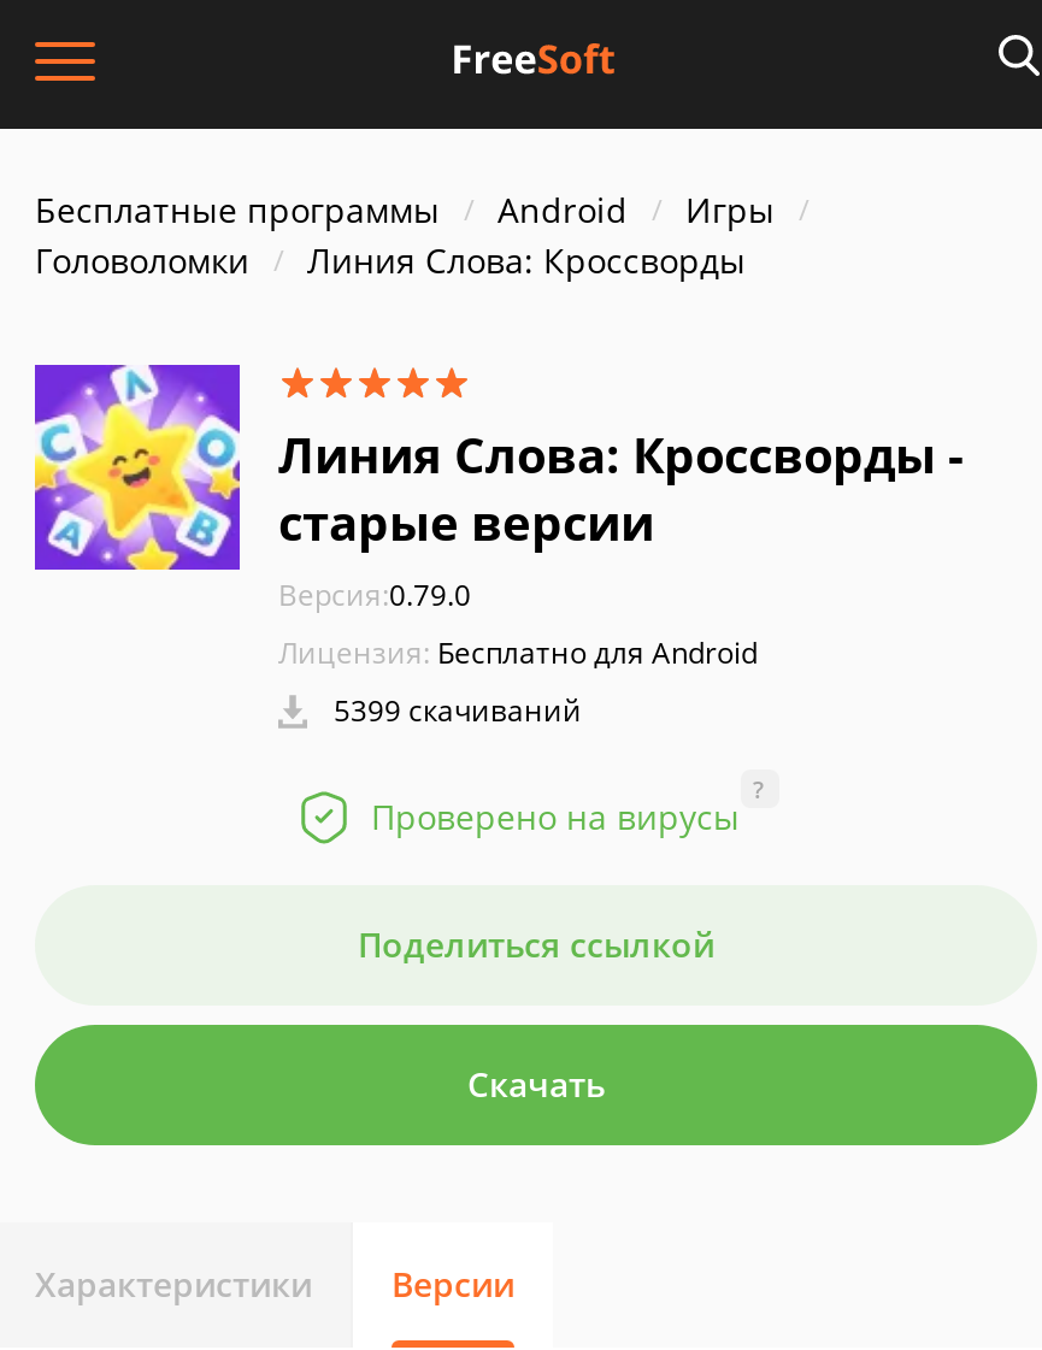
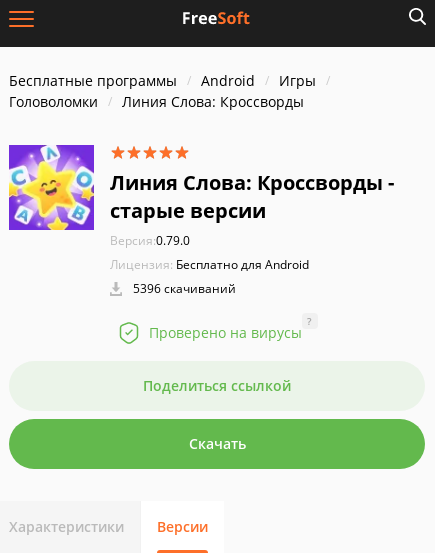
- 5399 скачиваний
+ 5396 скачиваний
